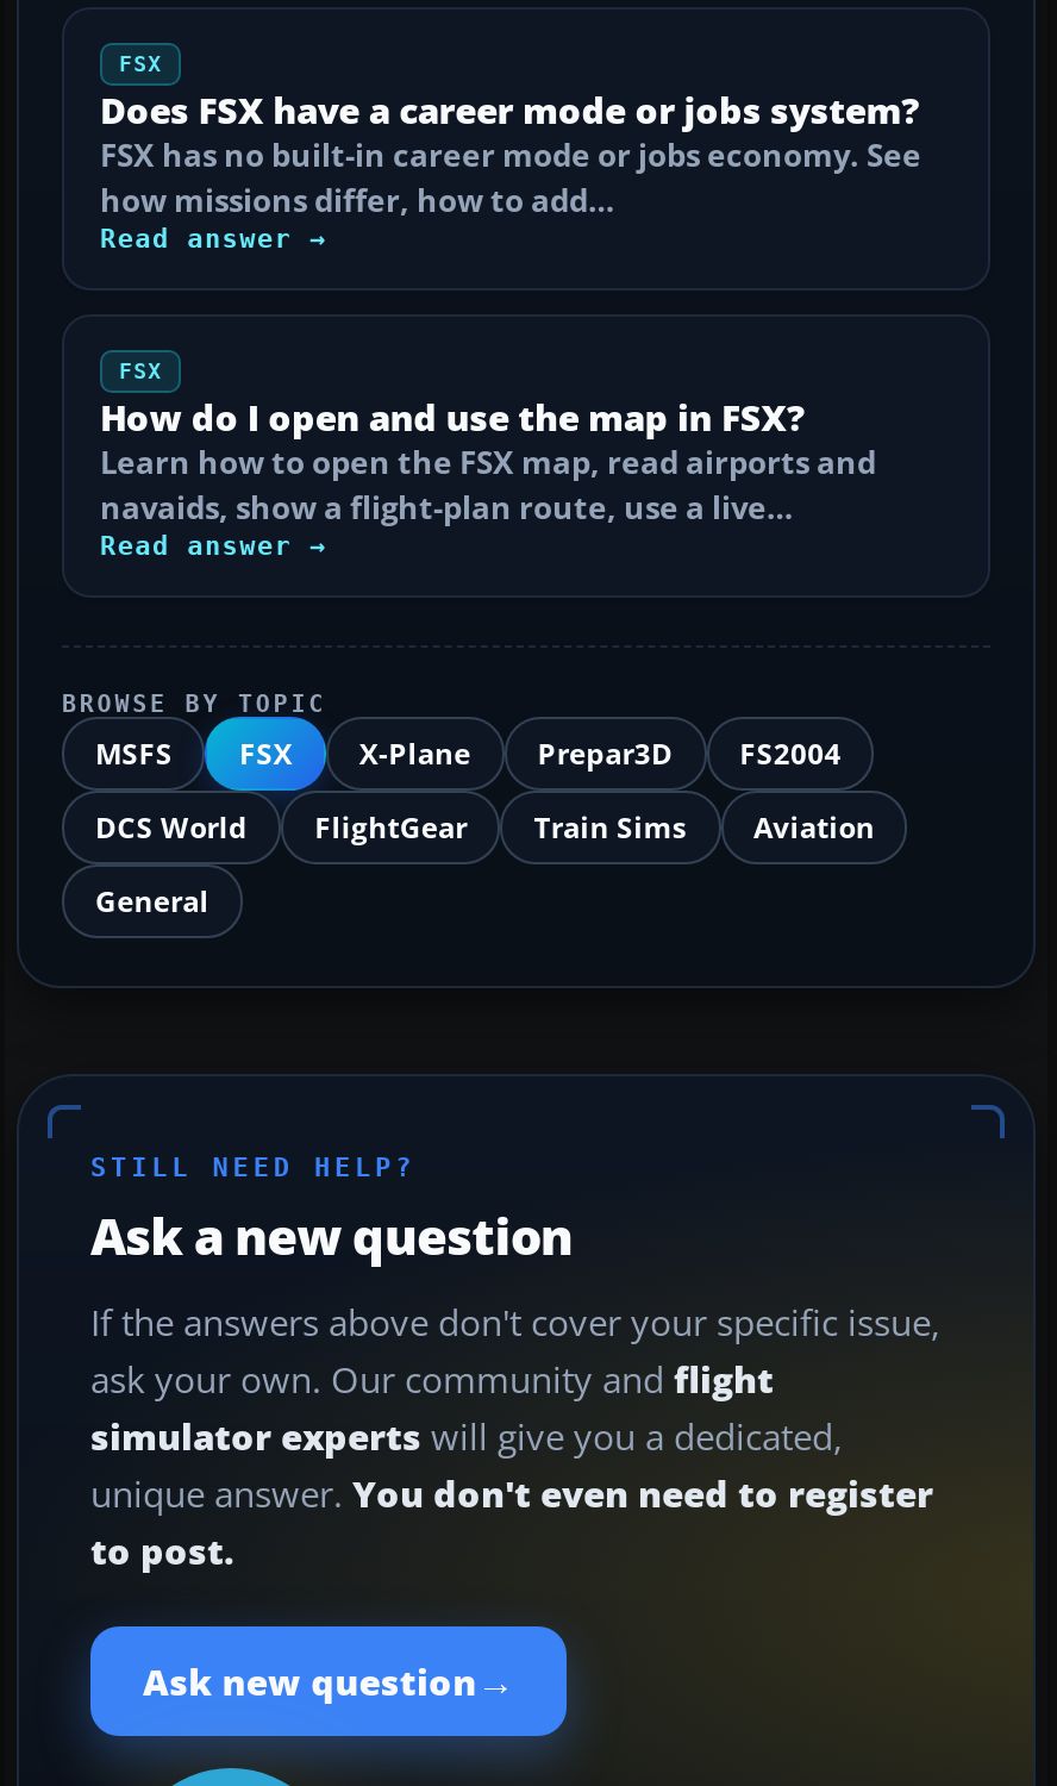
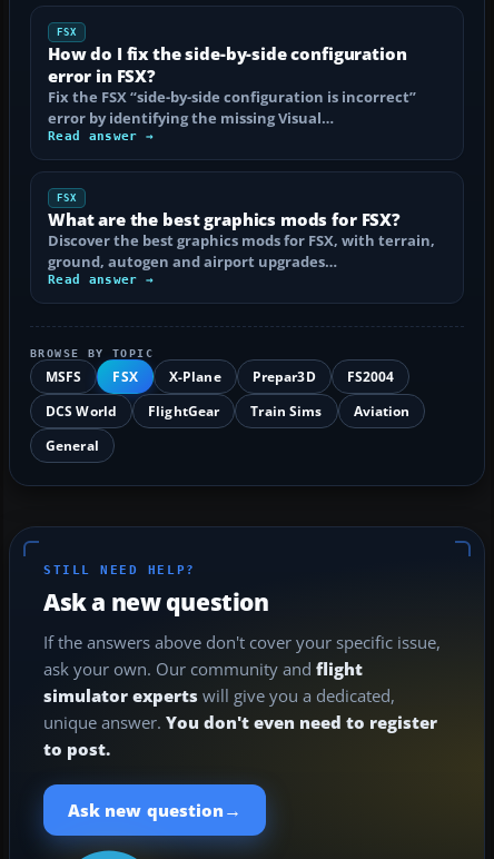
- Does FSX have a career mode or jobs system?
- FSX has no built-in career mode or jobs economy. See
- how missions differ, how to add…
+ How do I fix the side-by-side configuration
+ error in FSX?
+ Fix the FSX “side-by-side configuration is incorrect”
+ error by identifying the missing Visual…

- How do I open and use the map in FSX?
- Learn how to open the FSX map, read airports and
- navaids, show a flight-plan route, use a live…
+ What are the best graphics mods for FSX?
+ Discover the best graphics mods for FSX, with terrain,
+ ground, autogen and airport upgrades…
